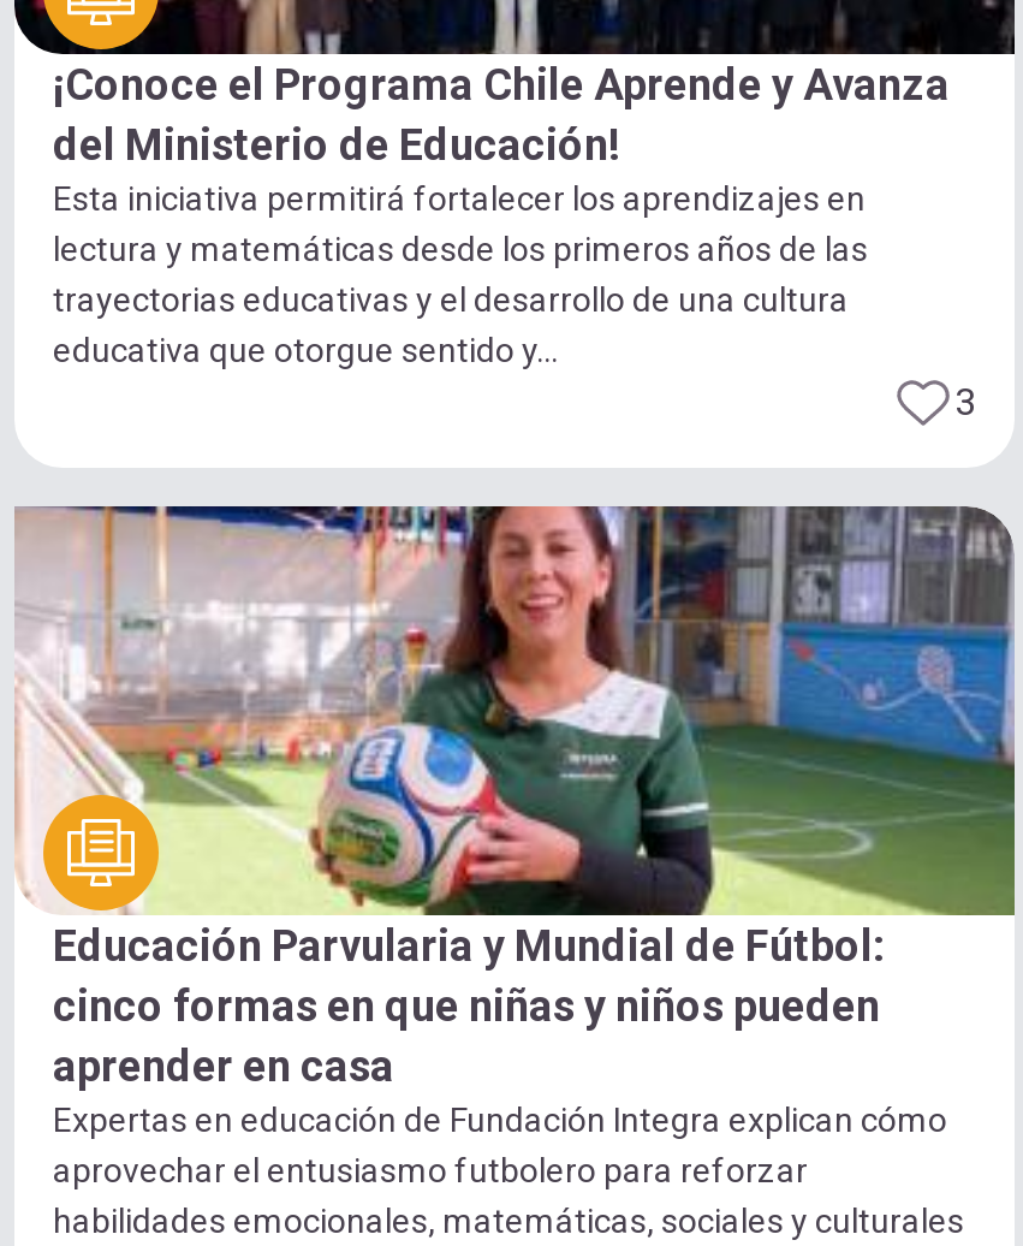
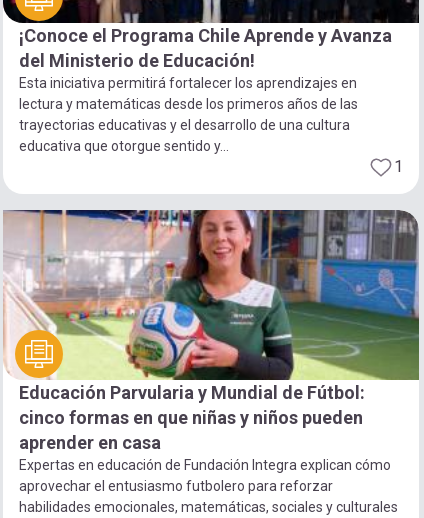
- 3
+ 1
